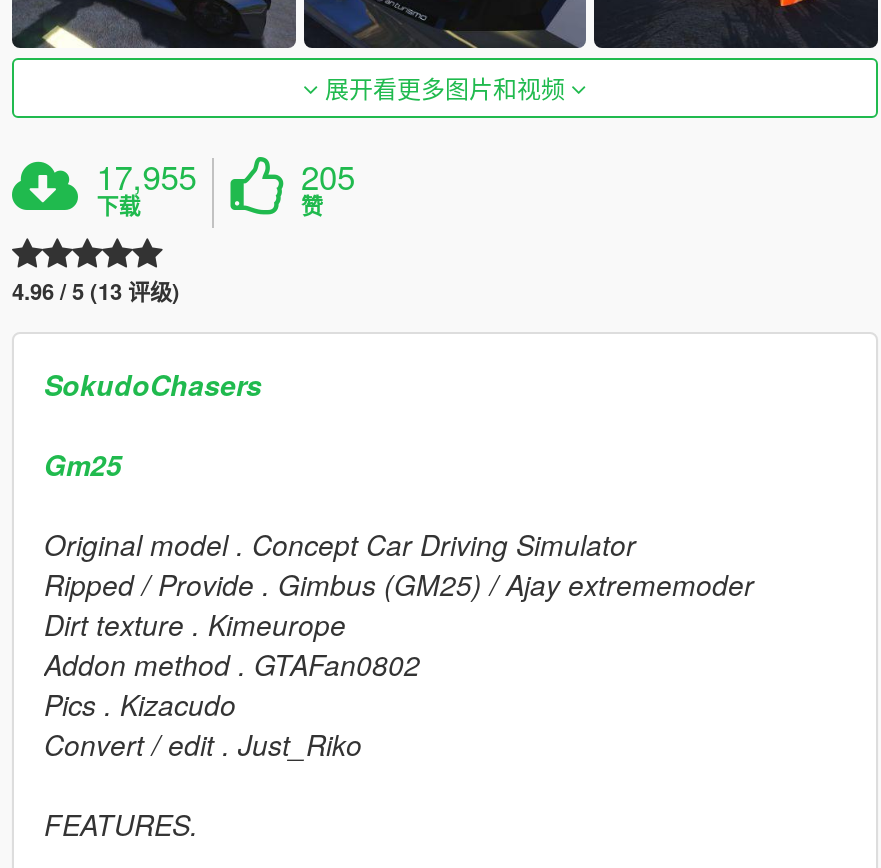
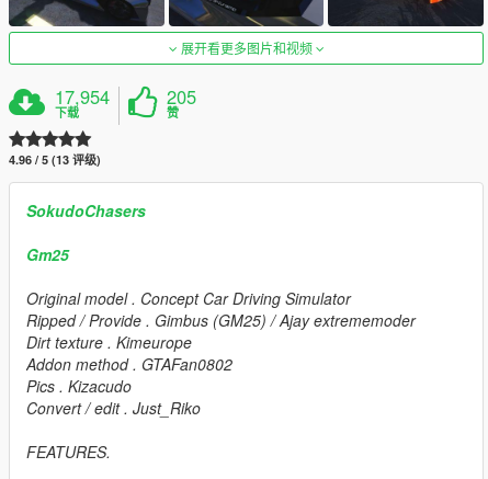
- 17,955
+ 17,954
